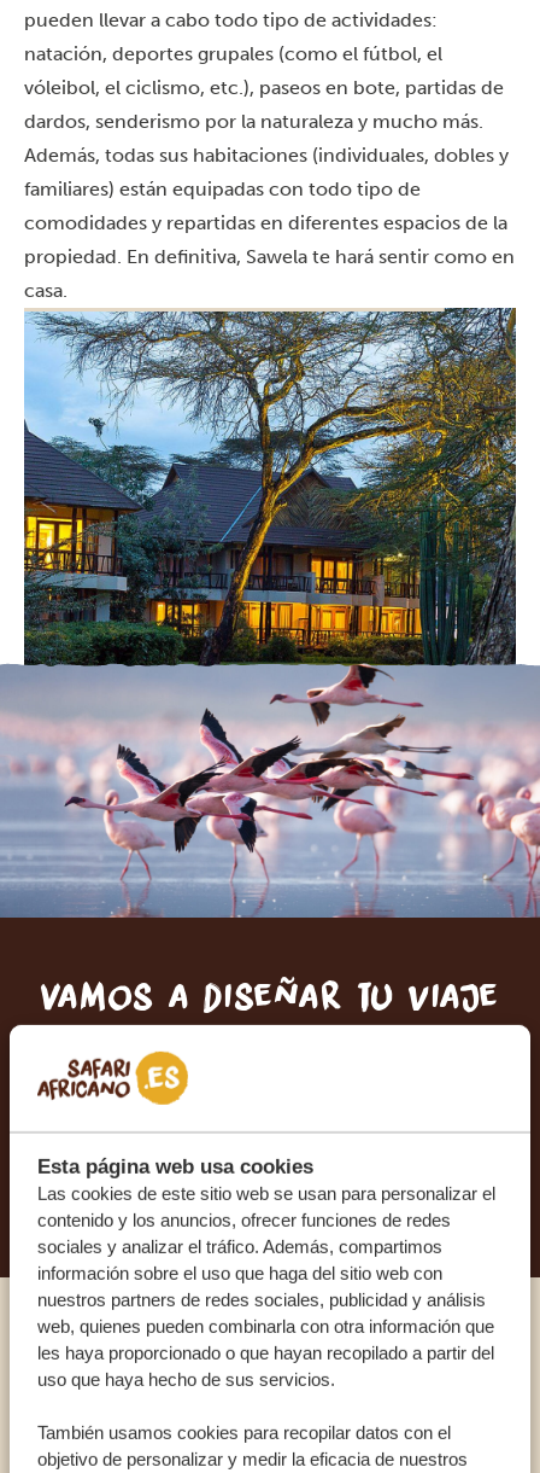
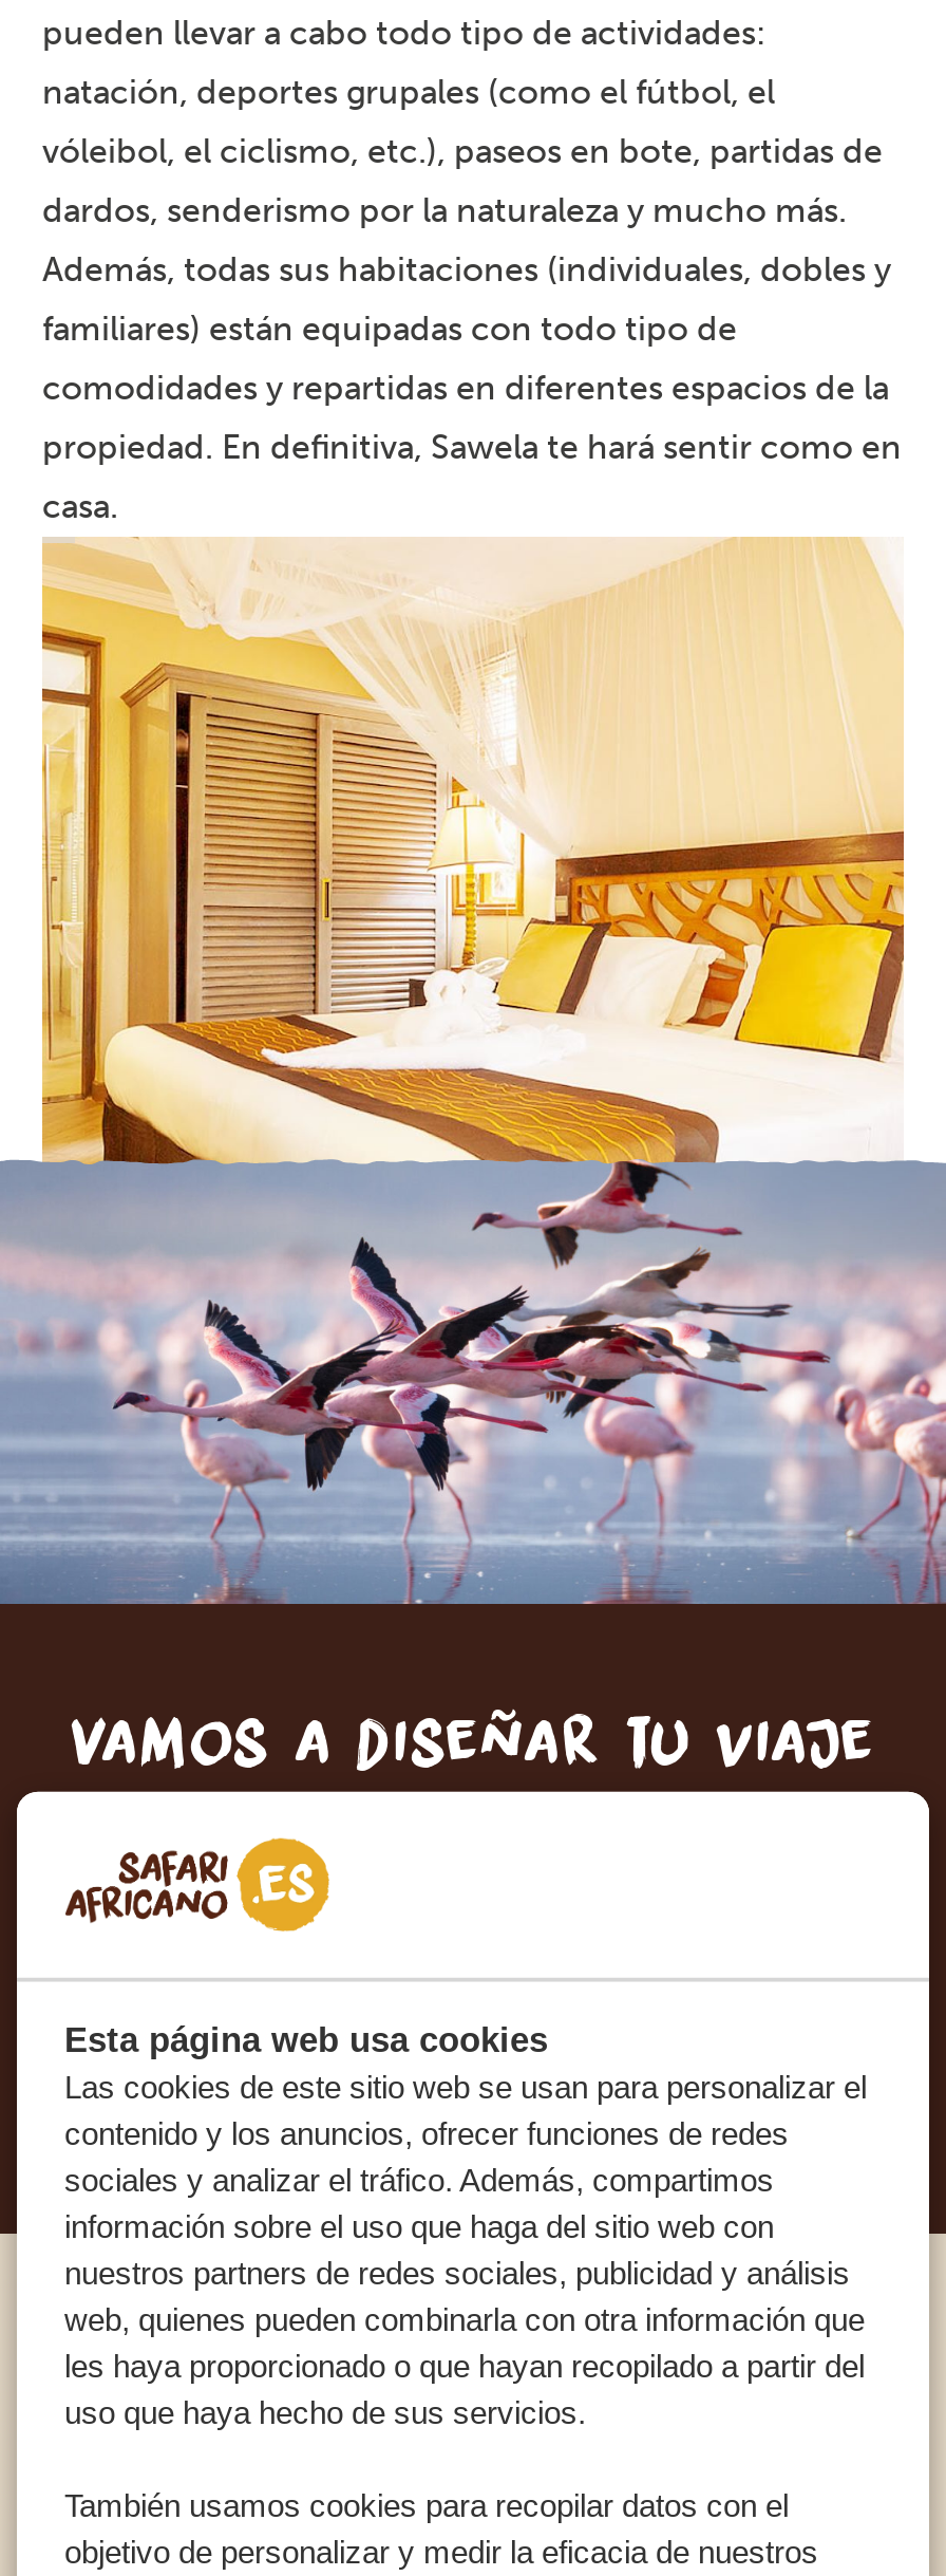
- [image]
+ [image]
